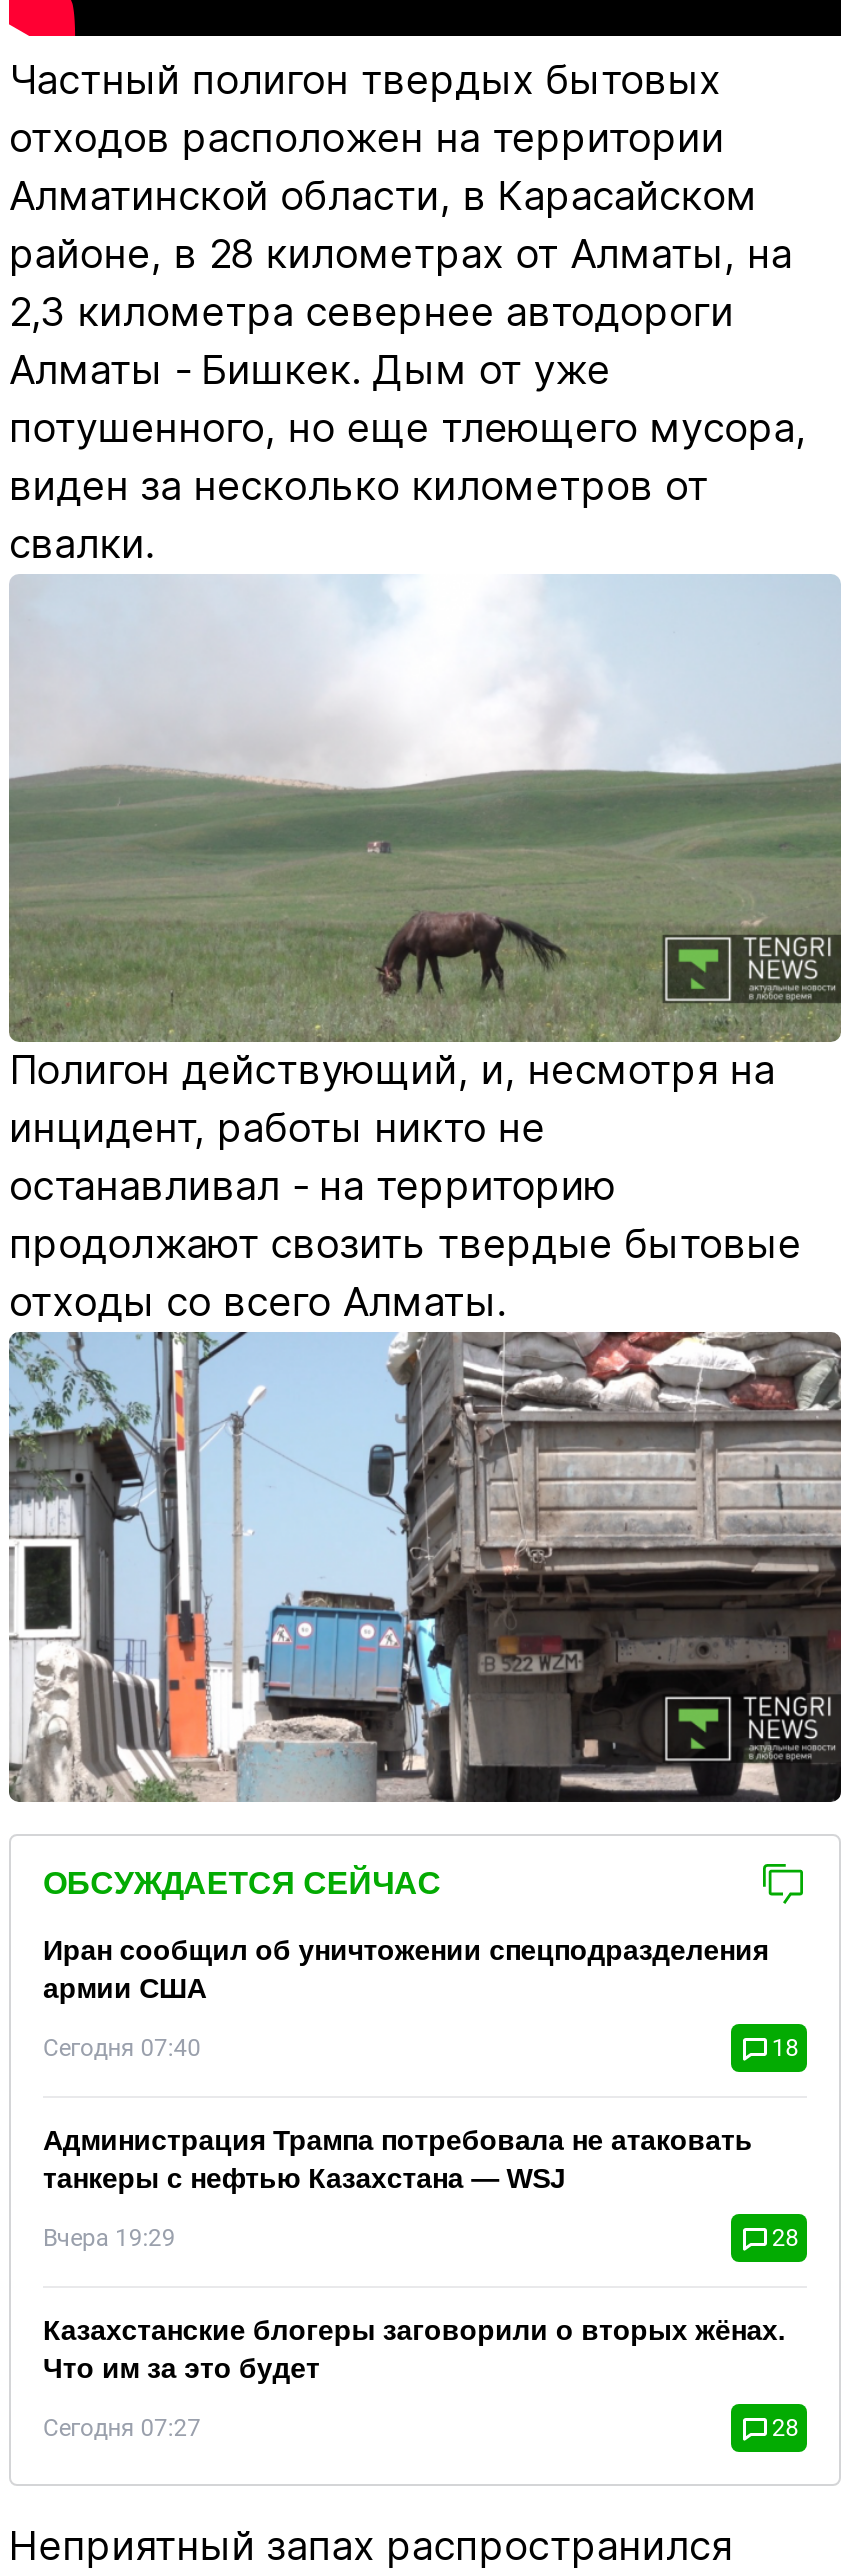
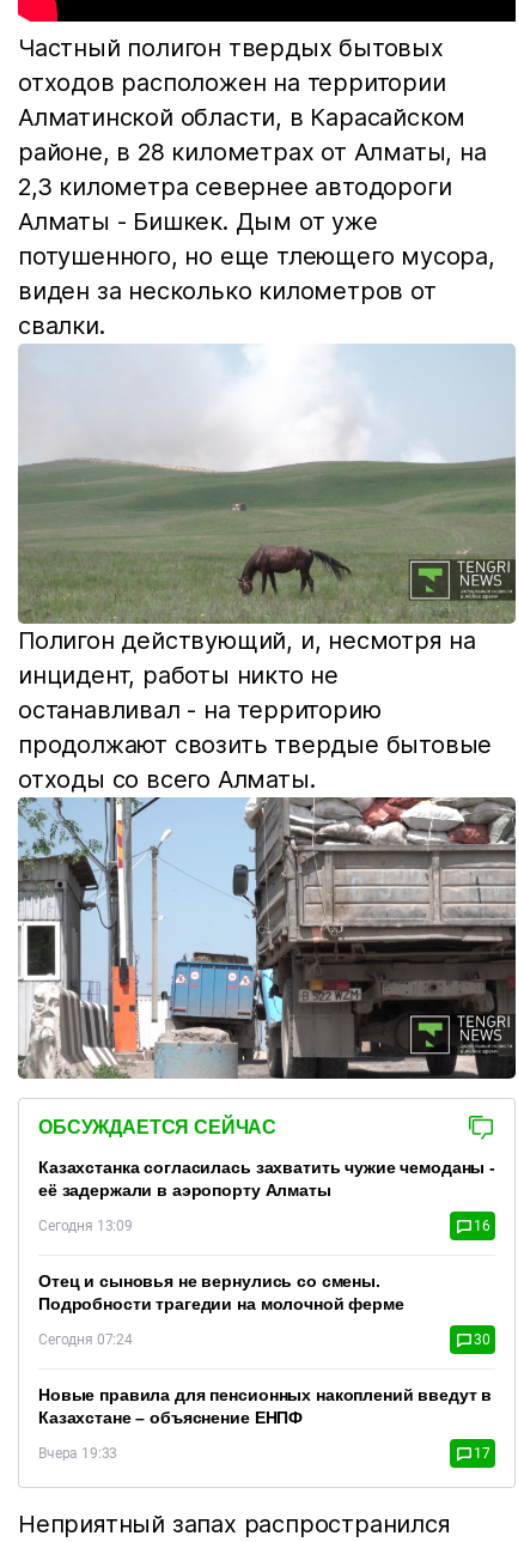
- Иран сообщил об уничтожении спецподразделения
- армии США
+ Казахстанка согласилась захватить чужие чемоданы -
+ её задержали в аэропорту Алматы

- Сегодня 07:40
- 18
+ Сегодня 13:09
+ 16

- Администрация Трампа потребовала не атаковать
- танкеры с нефтью Казахстана — WSJ
+ Отец и сыновья не вернулись со смены.
+ Подробности трагедии на молочной ферме

- Вчера 19:29
- 28
+ Сегодня 07:24
+ 30

- Казахстанские блогеры заговорили о вторых жёнах.
- Что им за это будет
+ Новые правила для пенсионных накоплений введут в
+ Казахстане – объяснение ЕНПФ

- Сегодня 07:27
- 28
+ Вчера 19:33
+ 17
